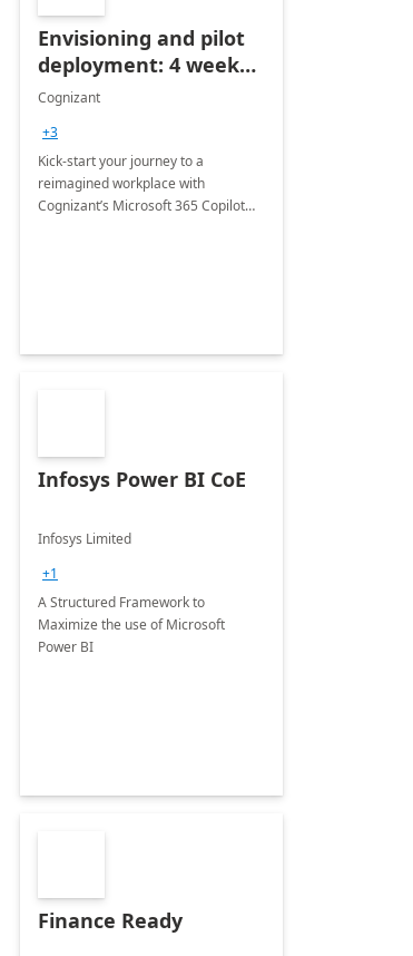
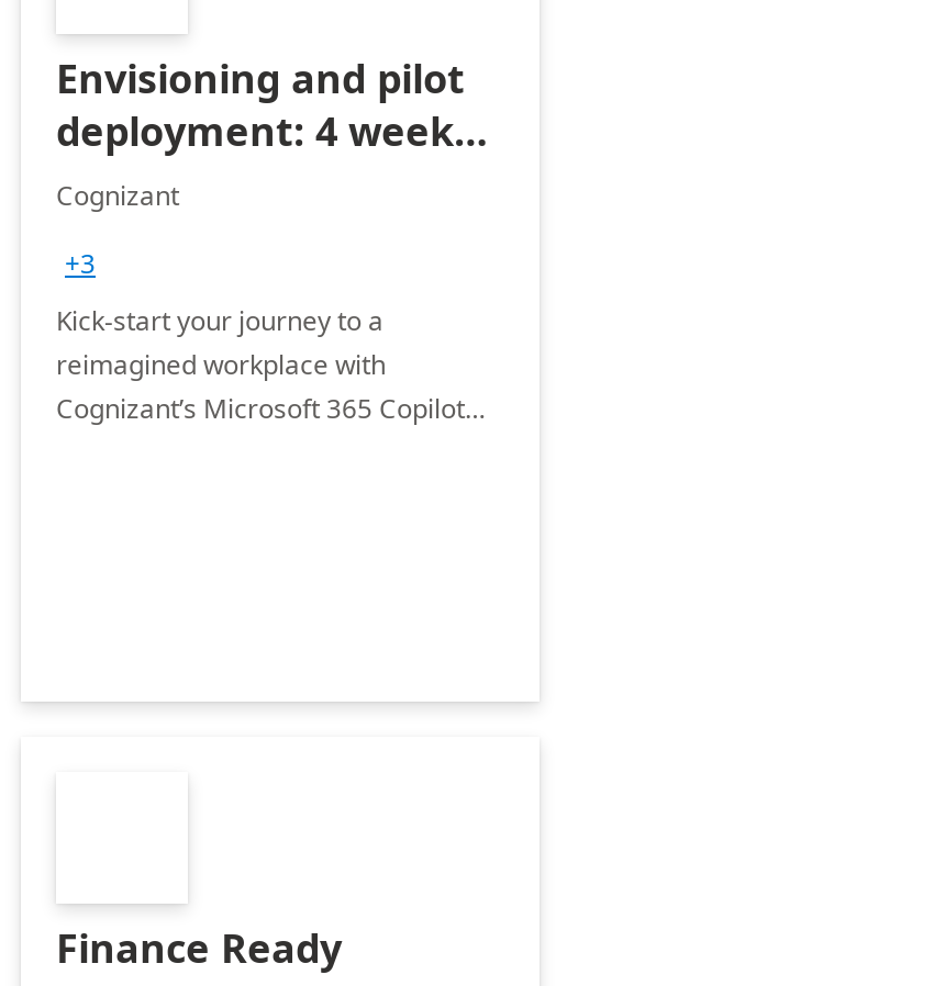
- Infosys Power BI CoE
- Infosys Limited
- +1
- A Structured Framework to
- Maximize the use of Microsoft
- Power BI
